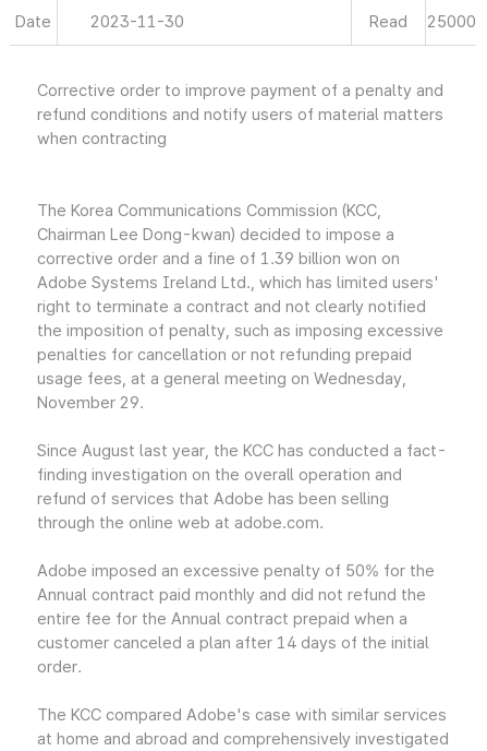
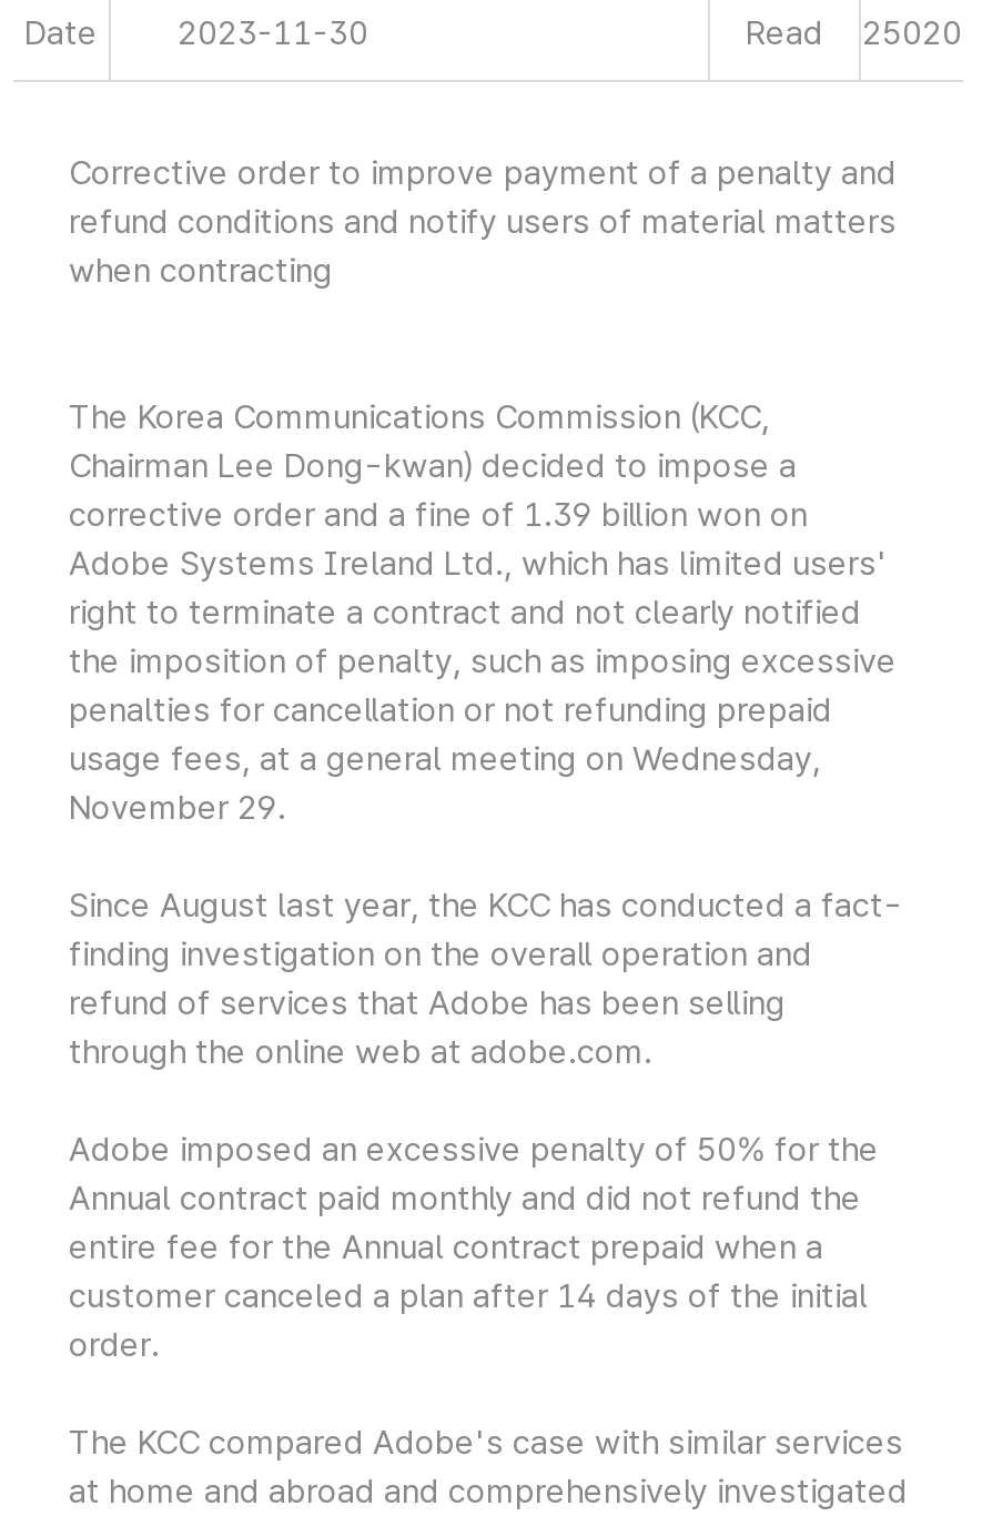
- Read 25000
+ Read 25020
